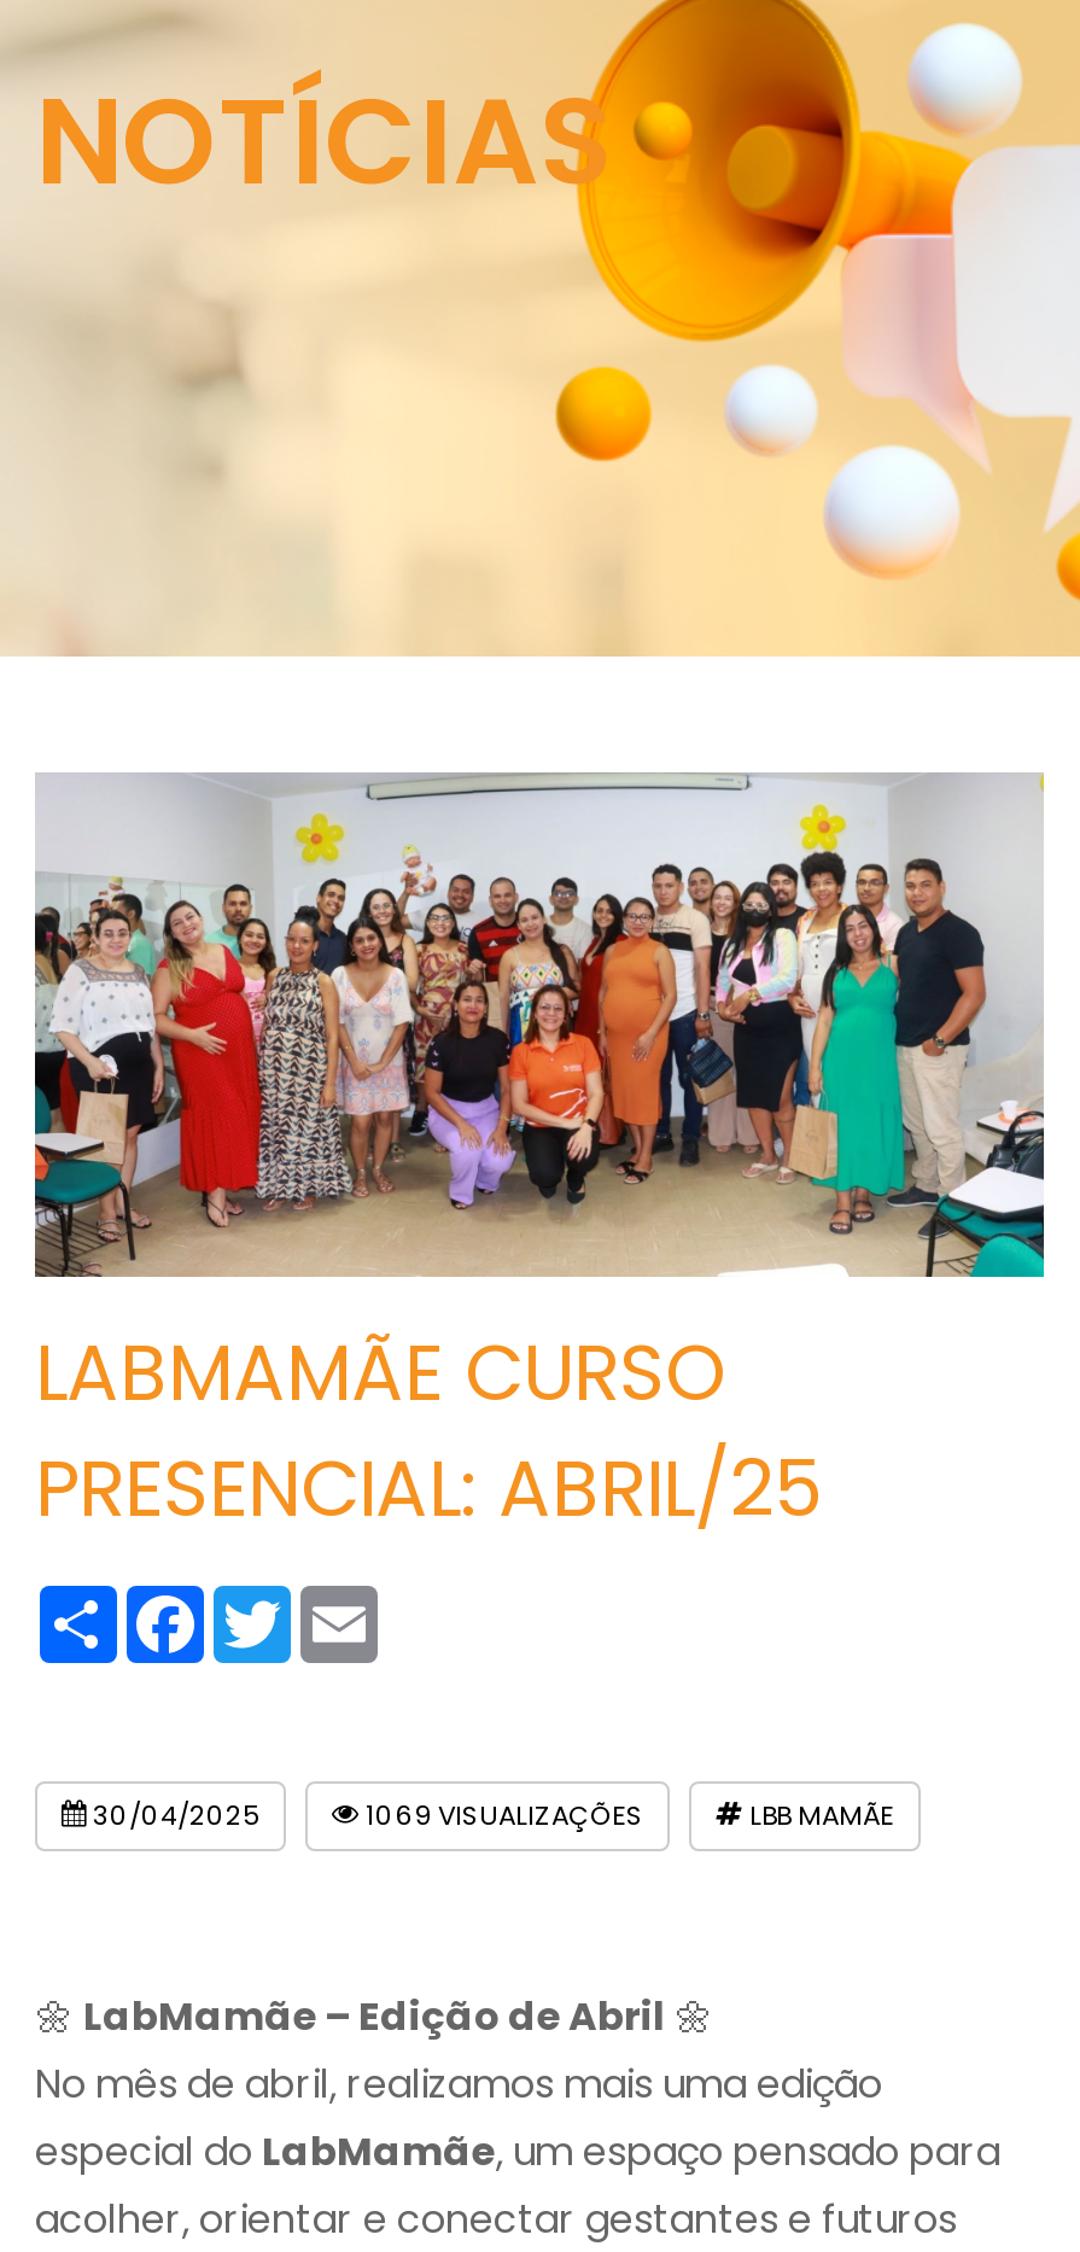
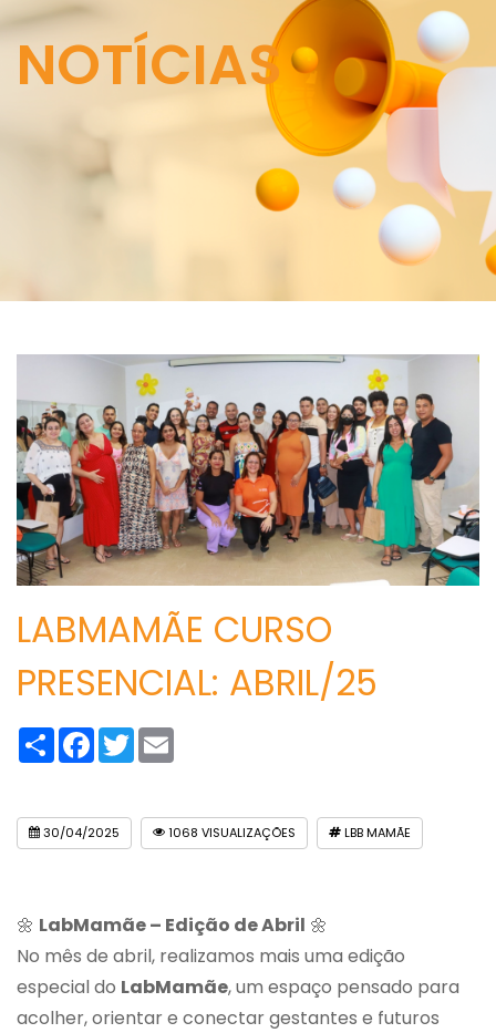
- 1069 VISUALIZAÇÕES
+ 1068 VISUALIZAÇÕES
